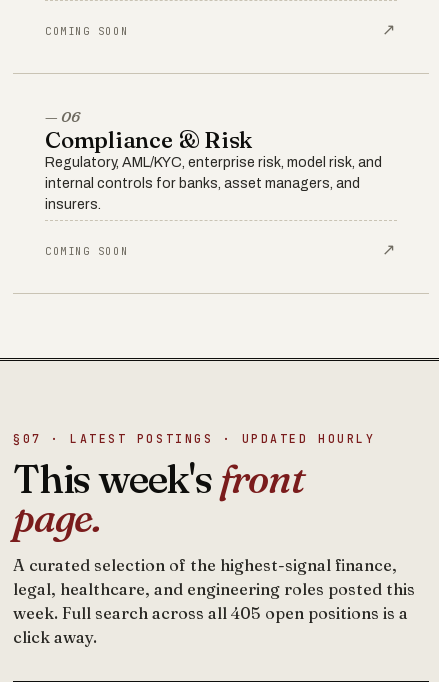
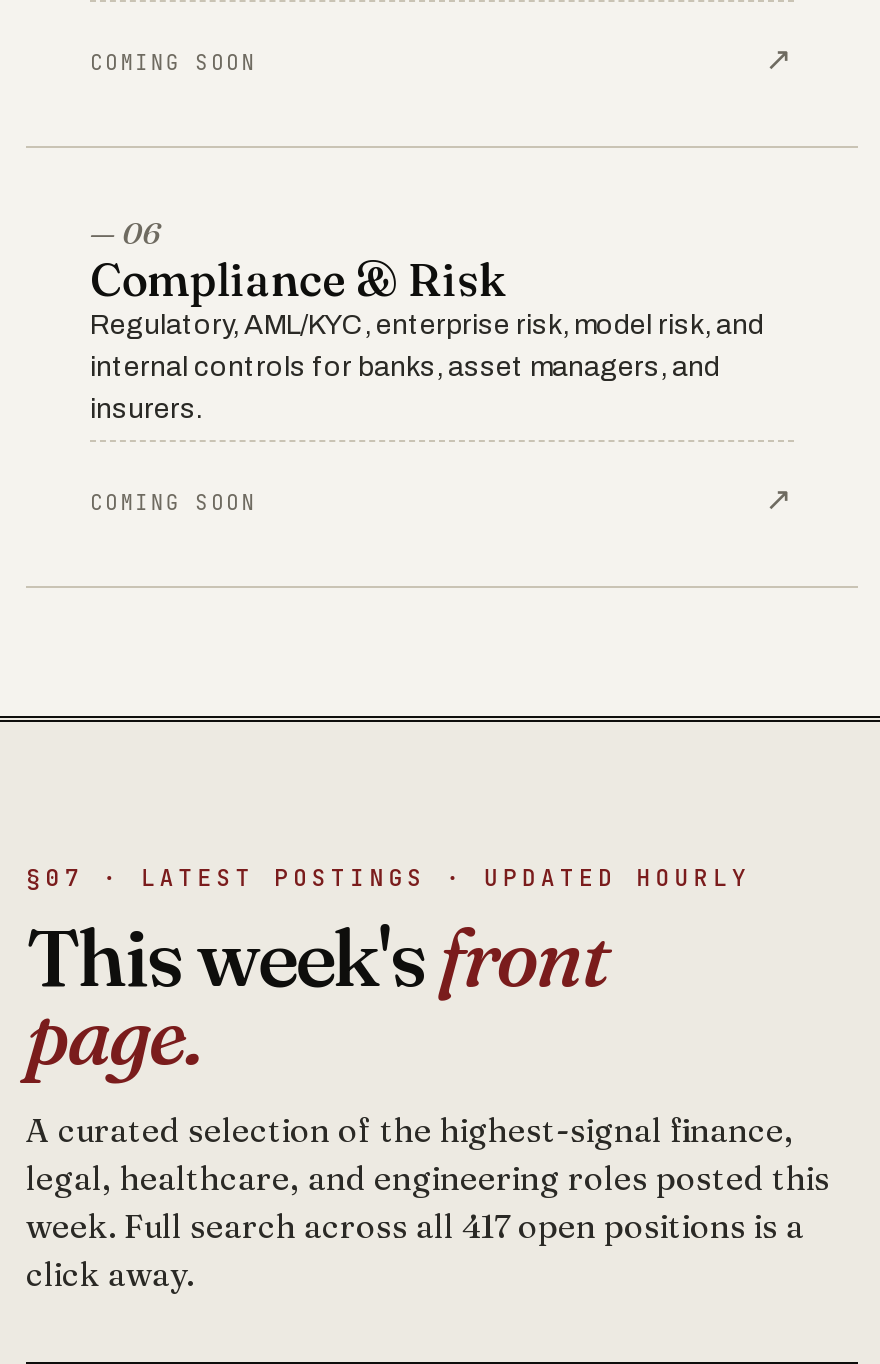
- week. Full search across all 405 open positions is a
+ week. Full search across all 417 open positions is a
